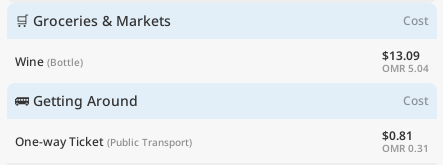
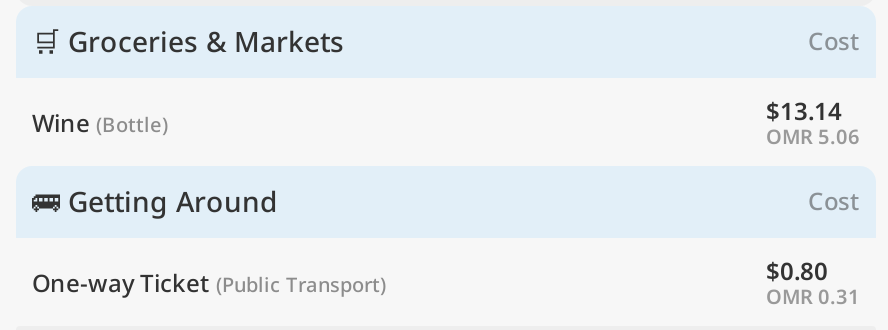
- $13.09
+ $13.14

- OMR 5.04
+ OMR 5.06

- $0.81
+ $0.80
